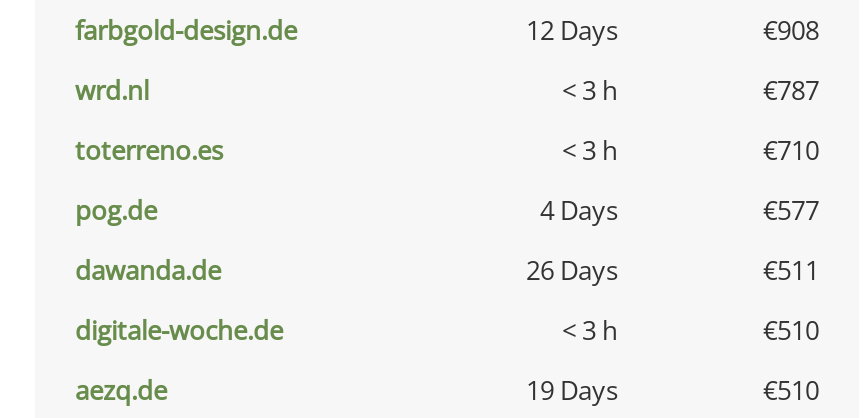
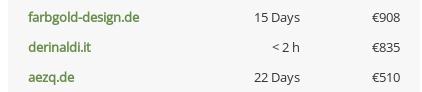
- 12 Days
+ 15 Days

- wrd.nl
- < 3 h
- €787
- toterreno.es
- < 3 h
- €710
- pog.de
- 4 Days
- €577
- dawanda.de
- 26 Days
- €511
- digitale-woche.de
- < 3 h
- €510
+ derinaldi.it
+ < 2 h
+ €835

- 19 Days
+ 22 Days
